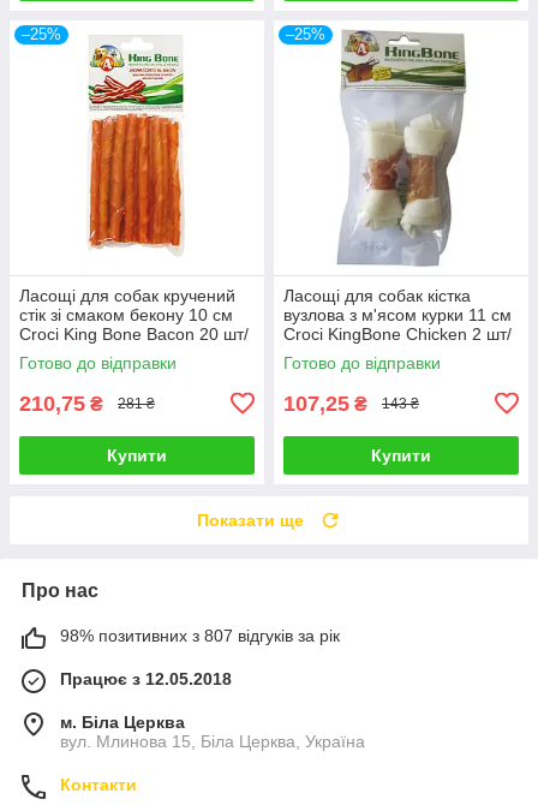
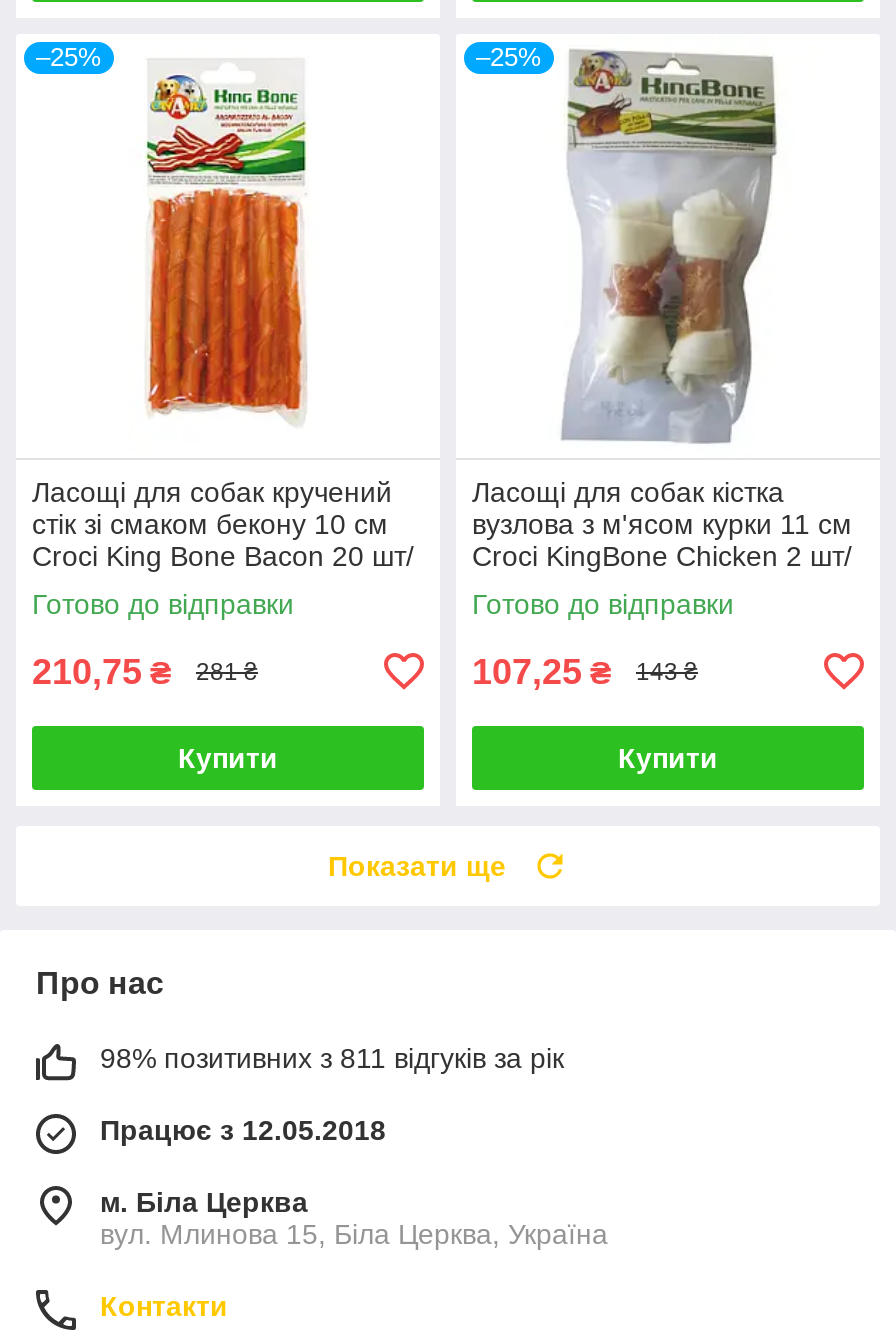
- 98% позитивних з 807 відгуків за рік
+ 98% позитивних з 811 відгуків за рік
